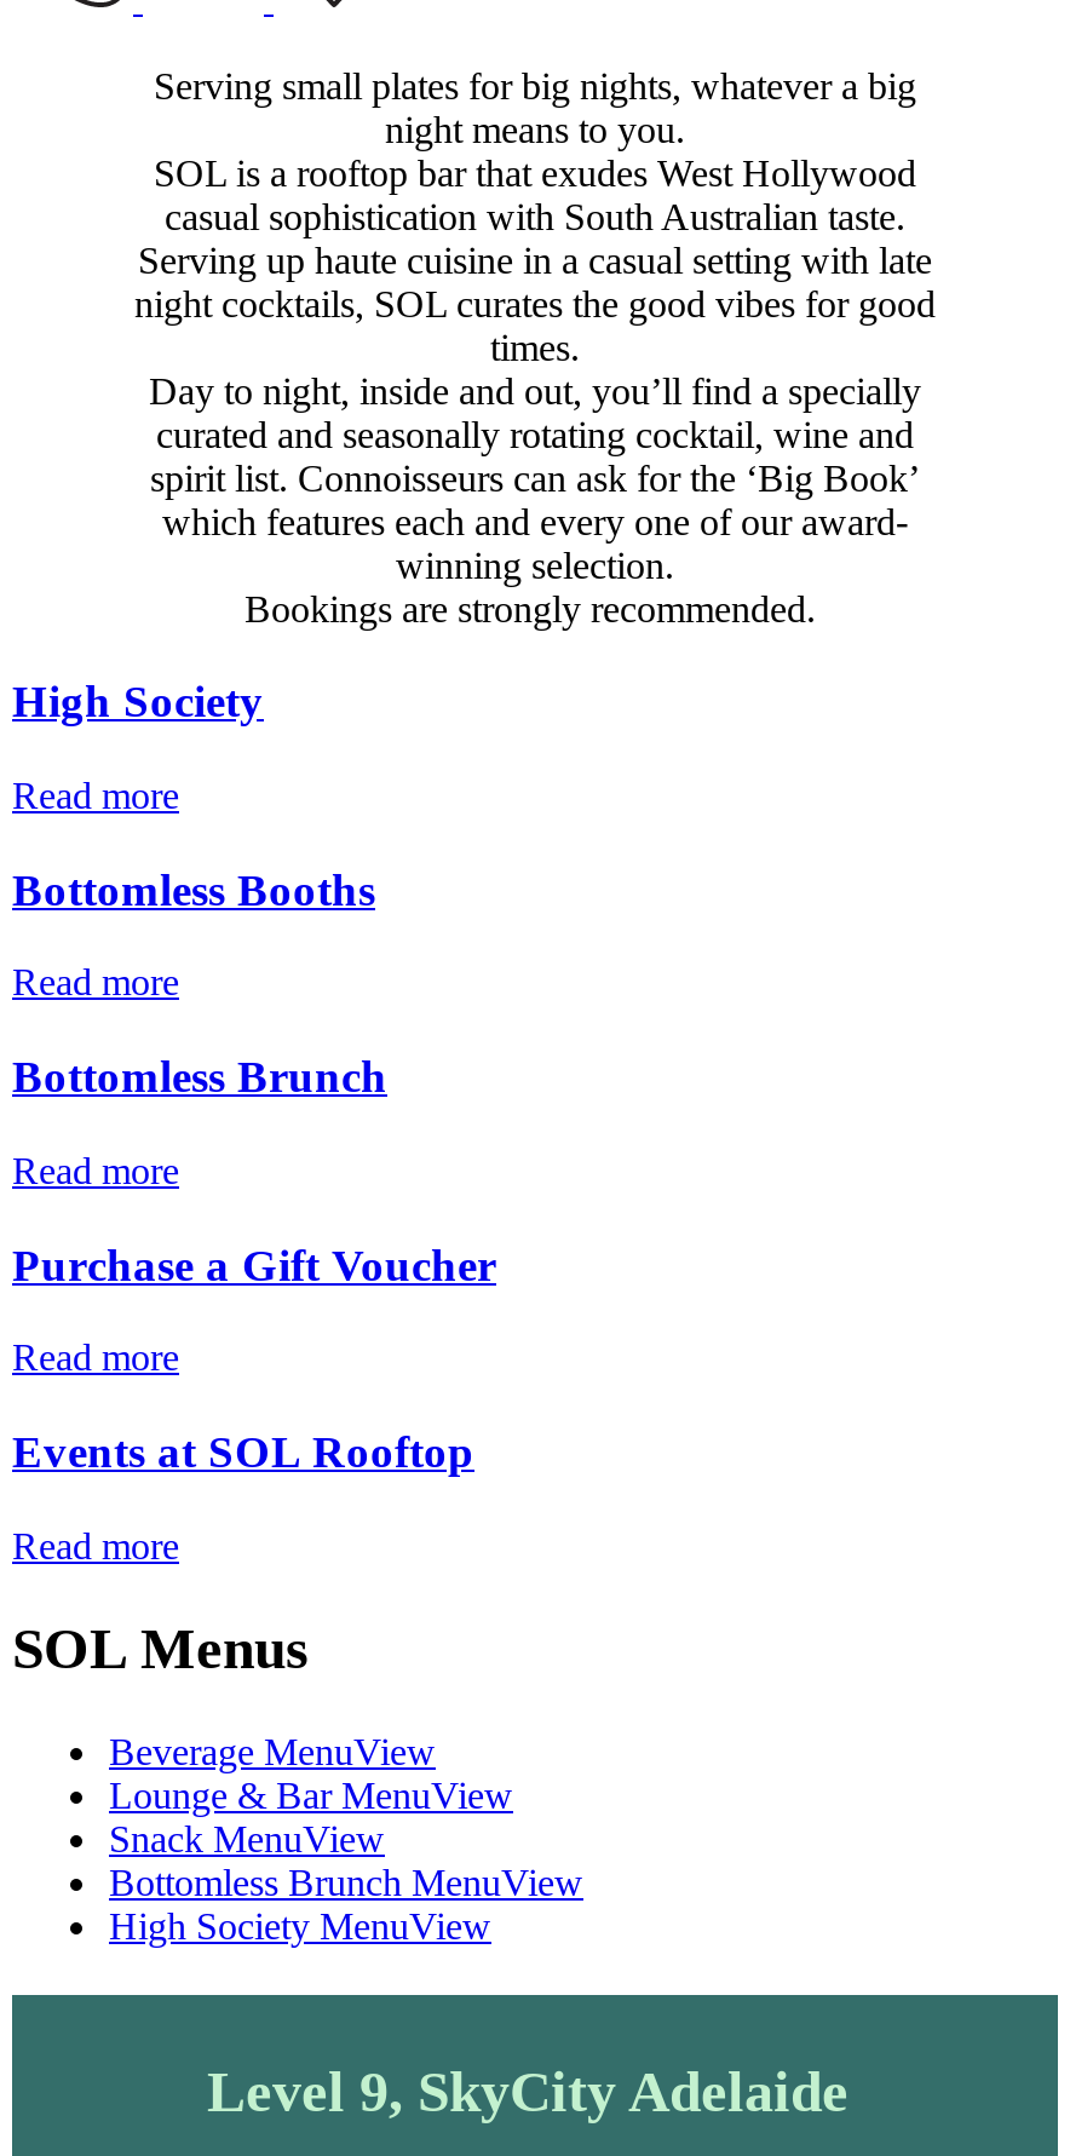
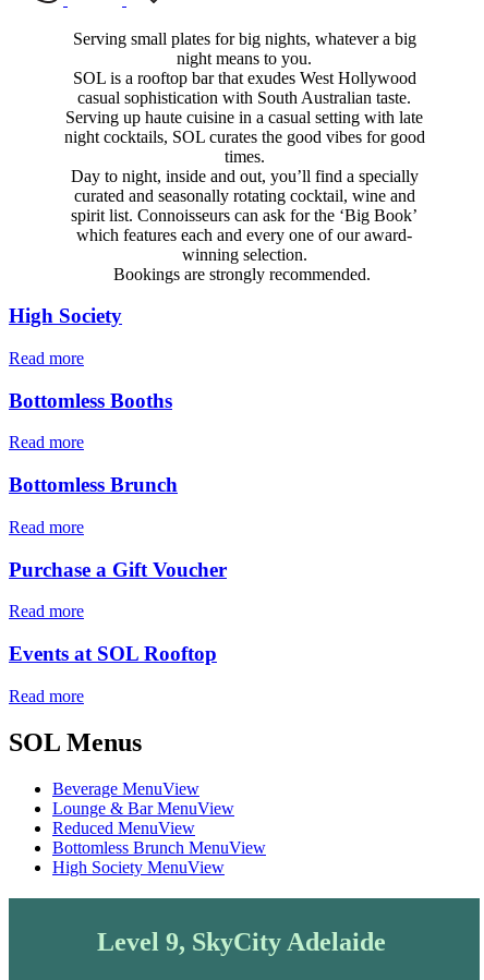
- Snack MenuView
+ Reduced MenuView
